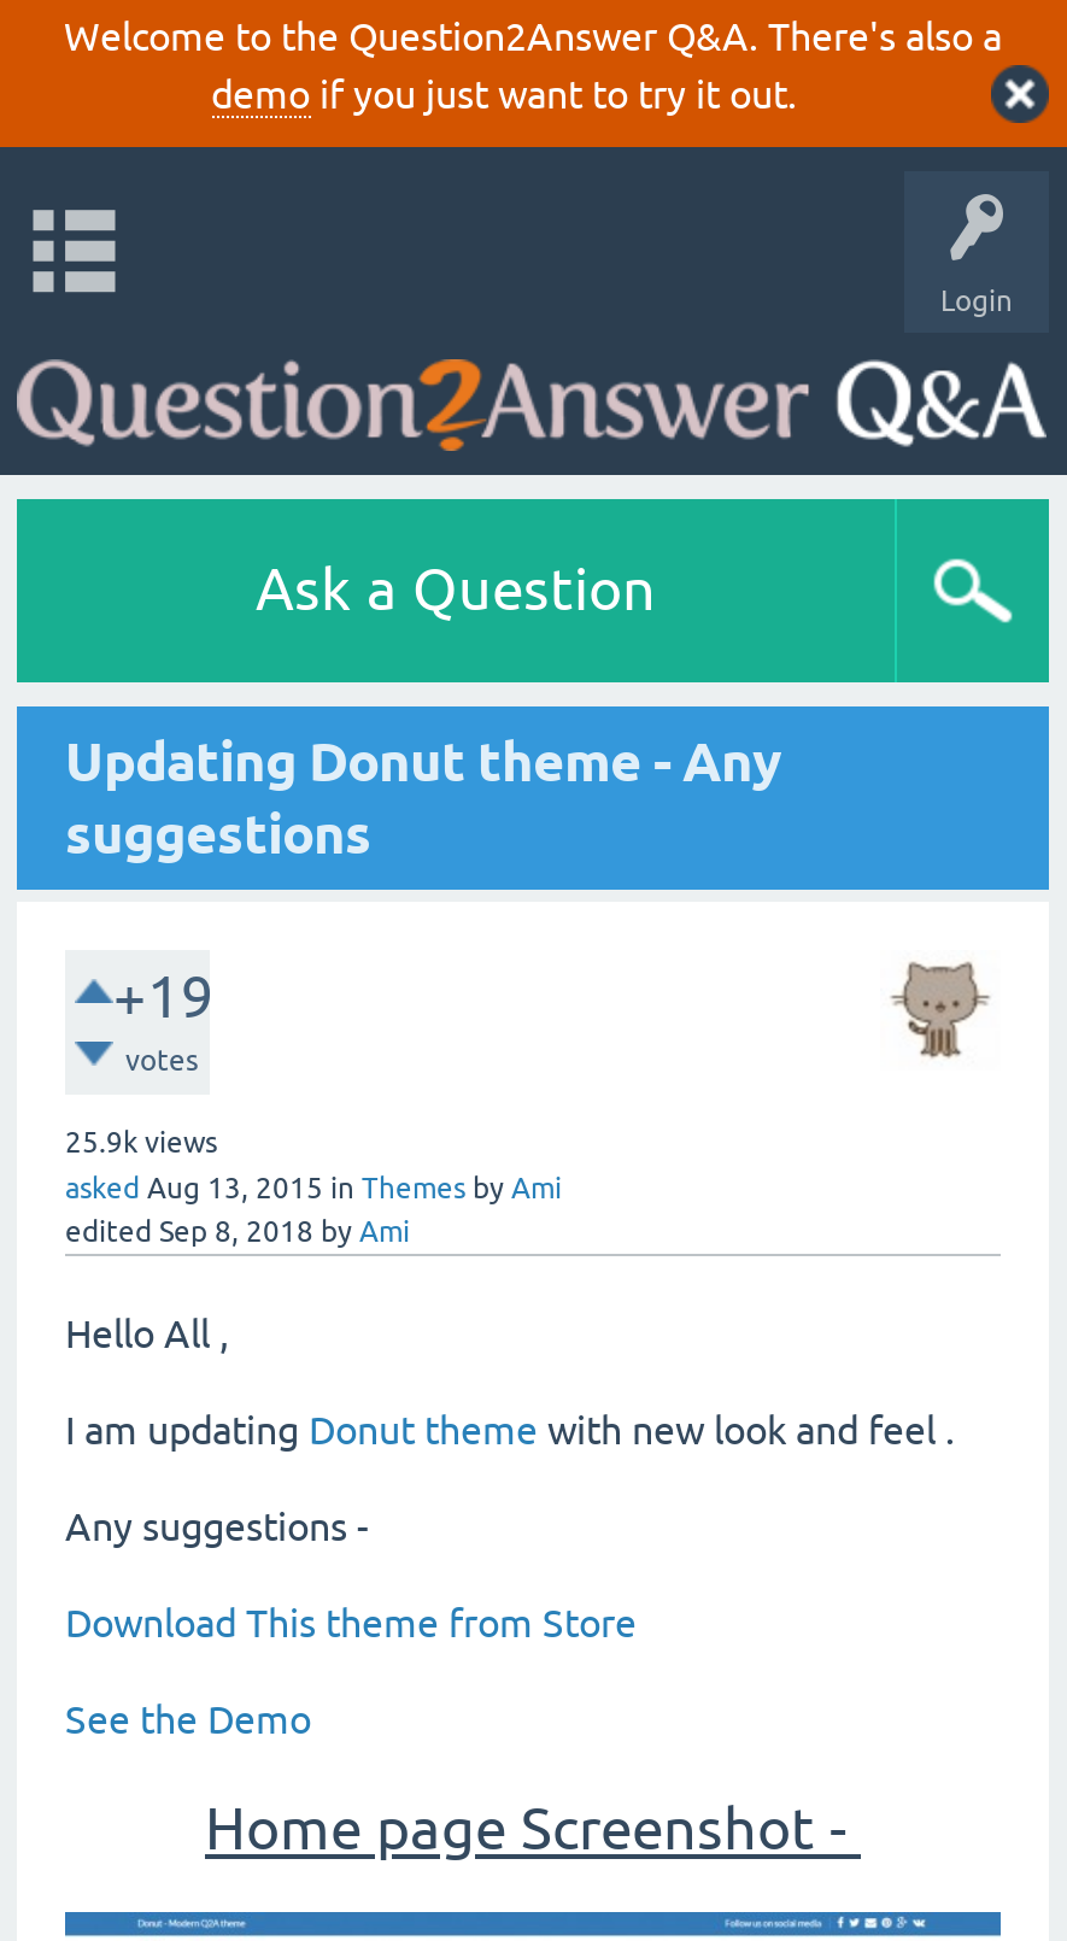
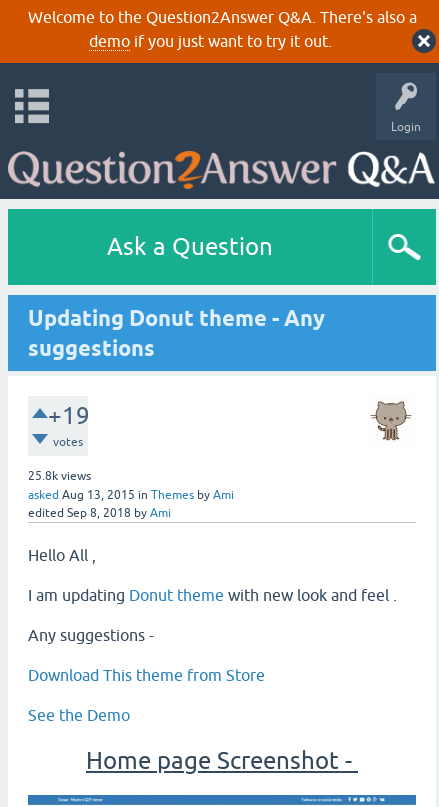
- 25.9k views
+ 25.8k views
